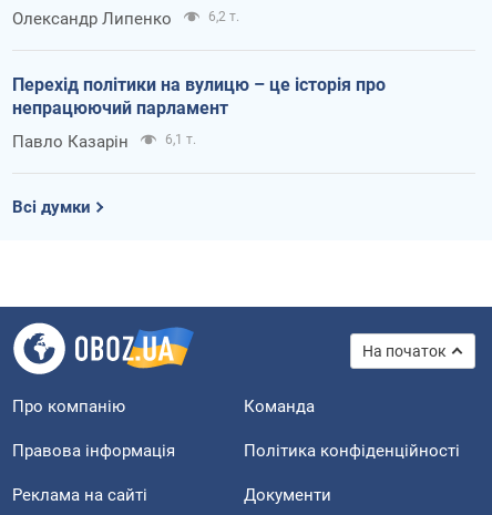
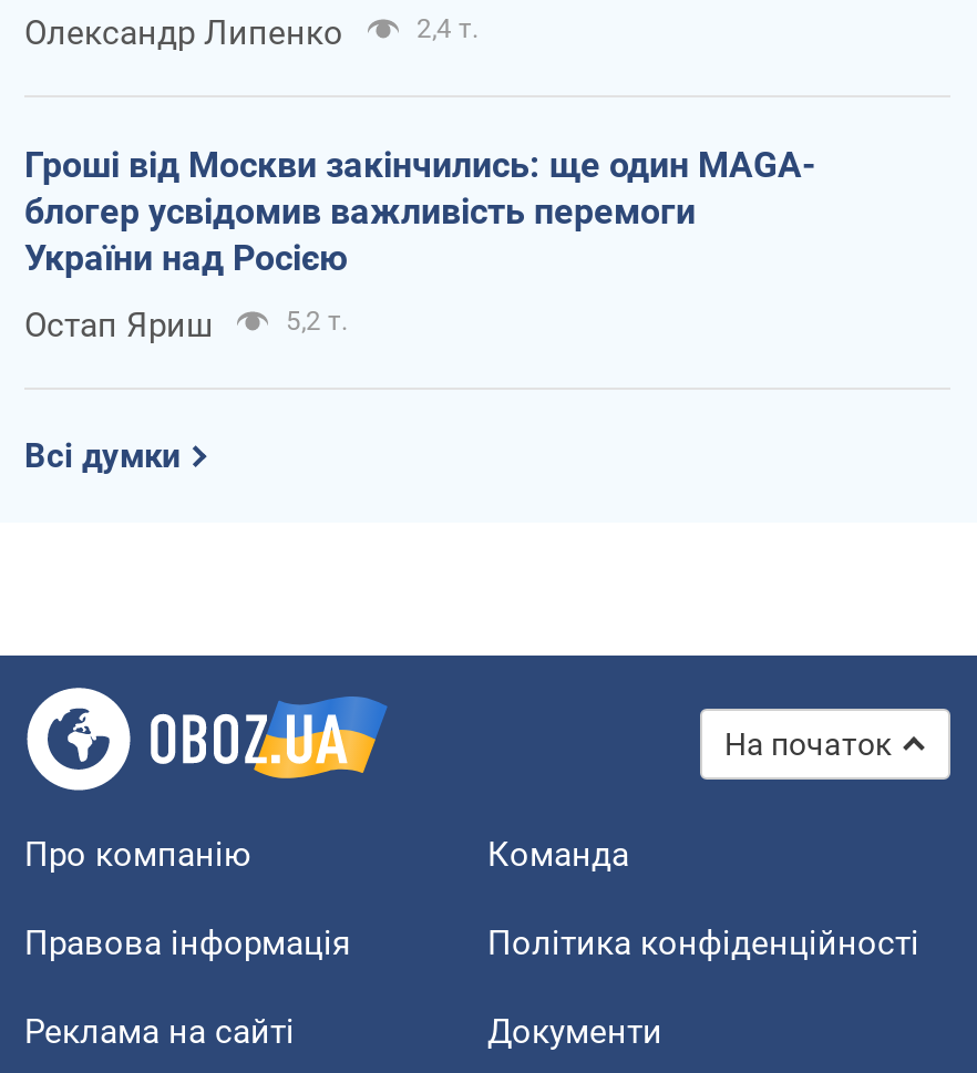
- 6,2 т.
+ 2,4 т.

- Перехід політики на вулицю – це історія про
- непрацюючий парламент
+ Гроші від Москви закінчились: ще один MAGA-
+ блогер усвідомив важливість перемоги
+ України над Росією

- Павло Казарін
- 6,1 т.
+ Остап Яриш
+ 5,2 т.
